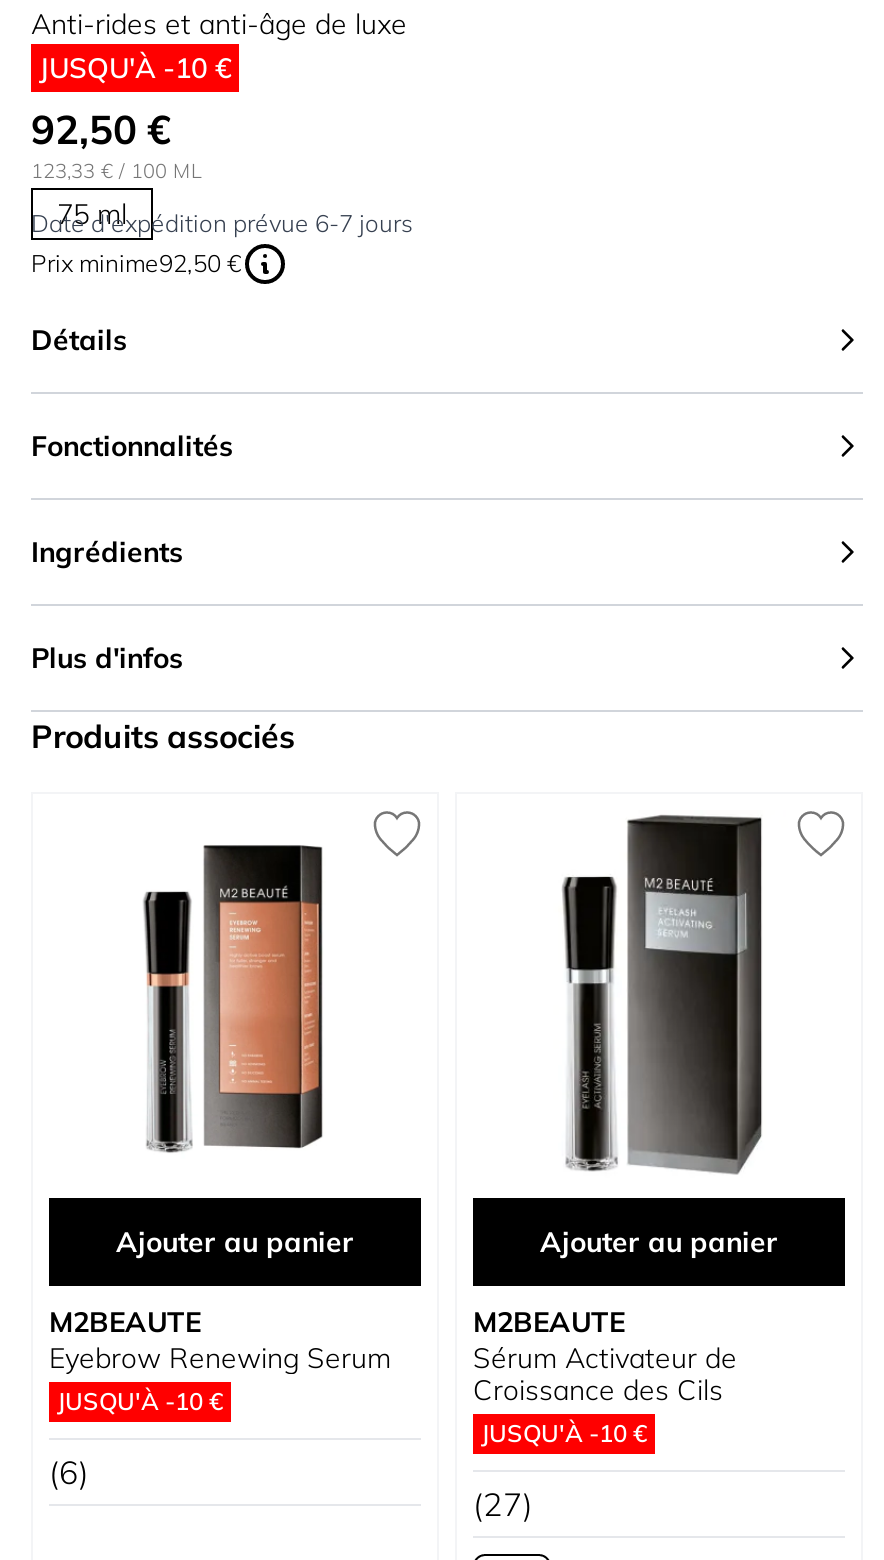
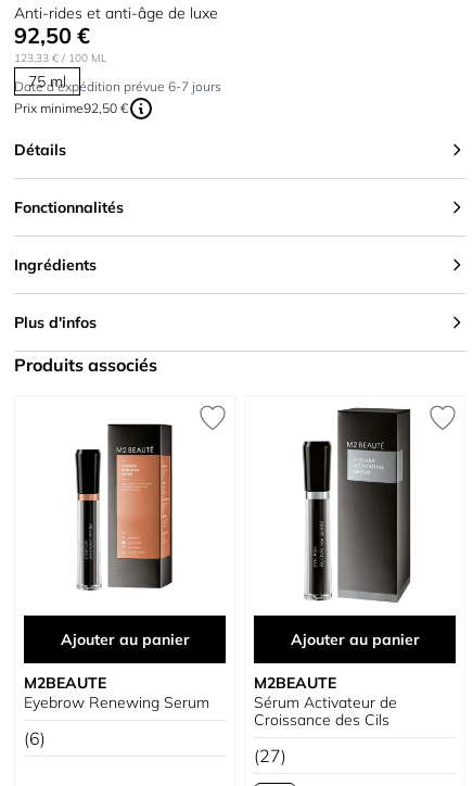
- JUSQU'À -10 €

- JUSQU'À -10 €

- JUSQU'À -10 €
